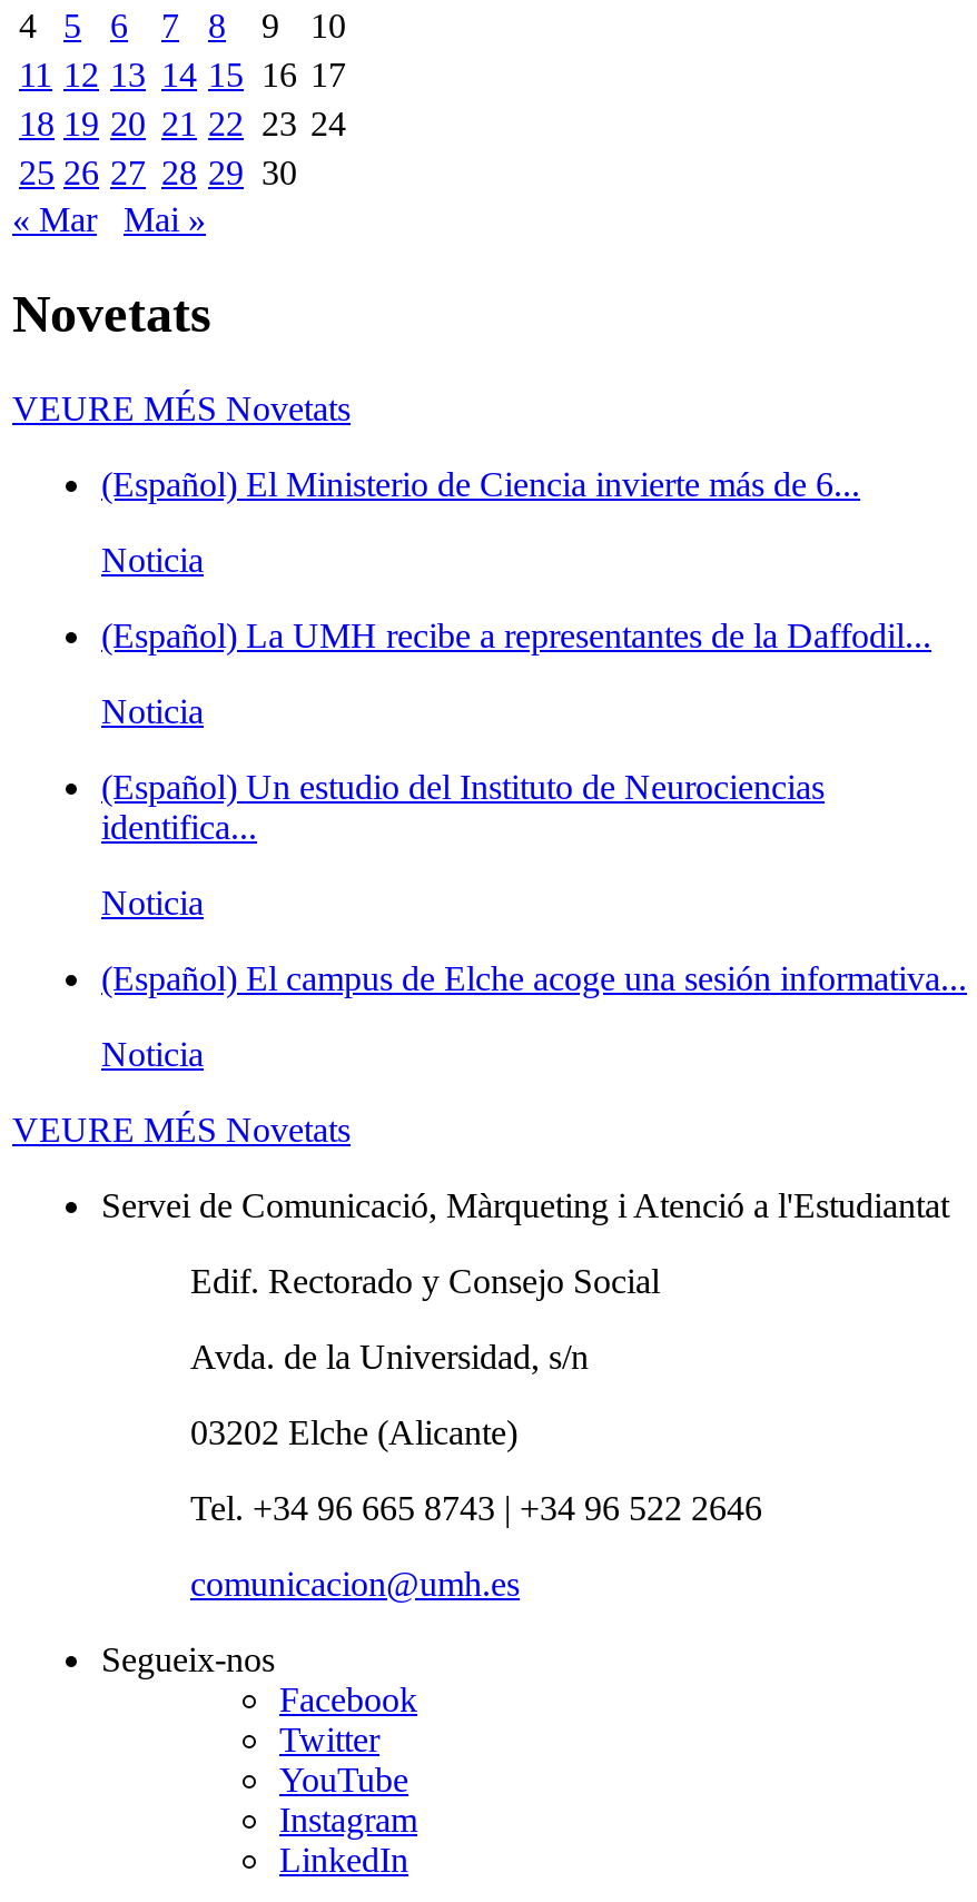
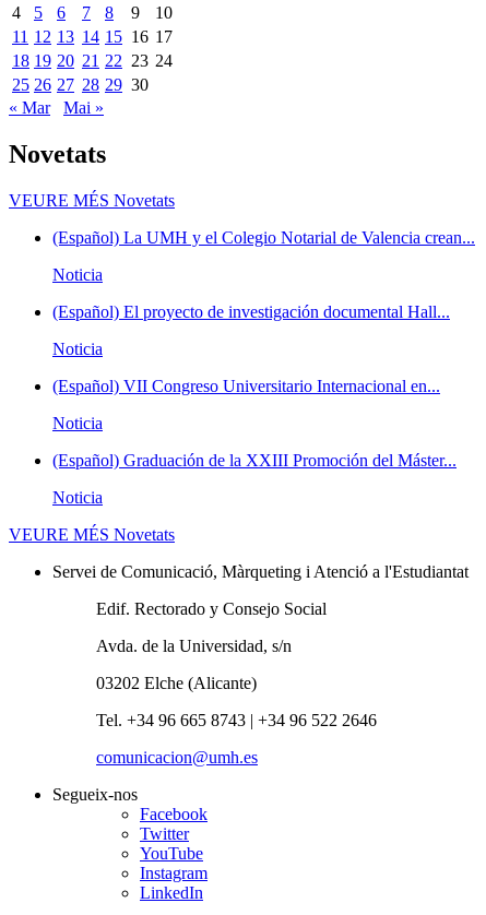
- (Español) El Ministerio de Ciencia invierte más de 6...
+ (Español) La UMH y el Colegio Notarial de Valencia crean...

- (Español) La UMH recibe a representantes de la Daffodil...
+ (Español) El proyecto de investigación documental Hall...

- (Español) Un estudio del Instituto de Neurociencias
- identifica...
+ (Español) VII Congreso Universitario Internacional en...

- (Español) El campus de Elche acoge una sesión informativa...
+ (Español) Graduación de la XXIII Promoción del Máster...
